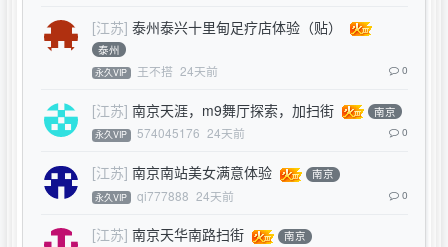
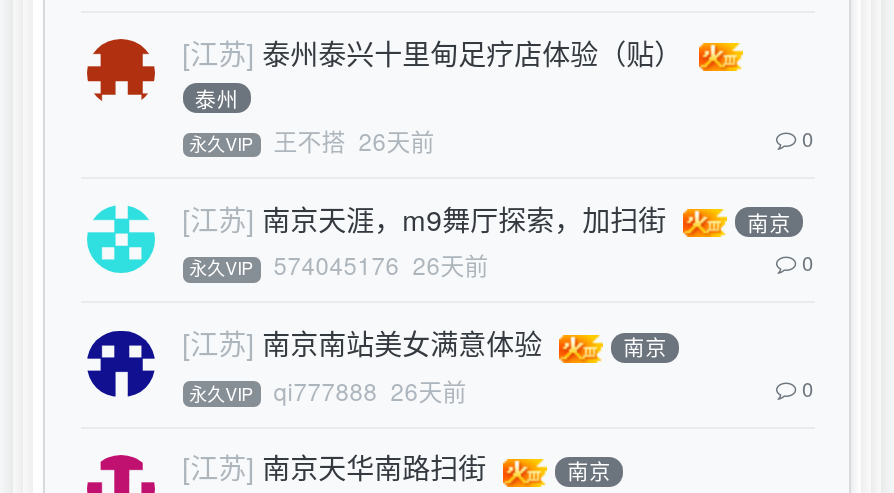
- 永久VIP 王不搭 24天前
+ 永久VIP 王不搭 26天前

- 永久VIP 574045176 24天前
+ 永久VIP 574045176 26天前

- 永久VIP qi777888 24天前
+ 永久VIP qi777888 26天前
